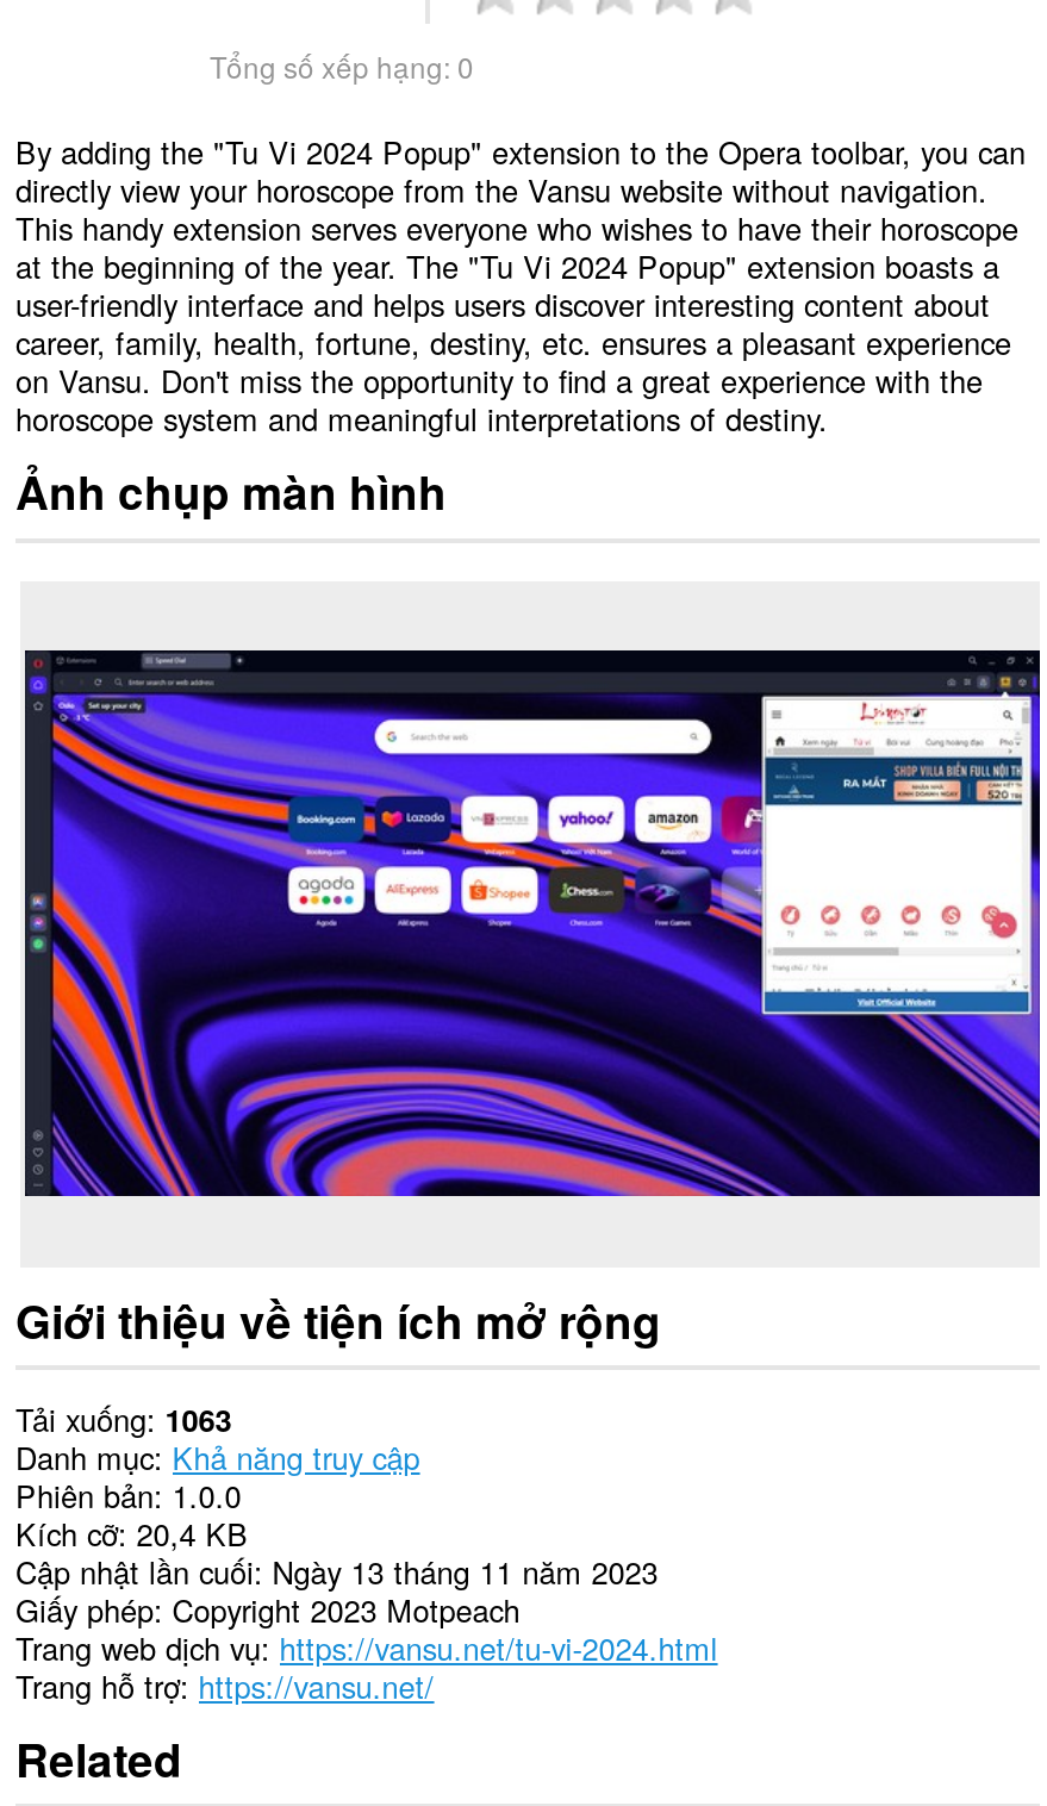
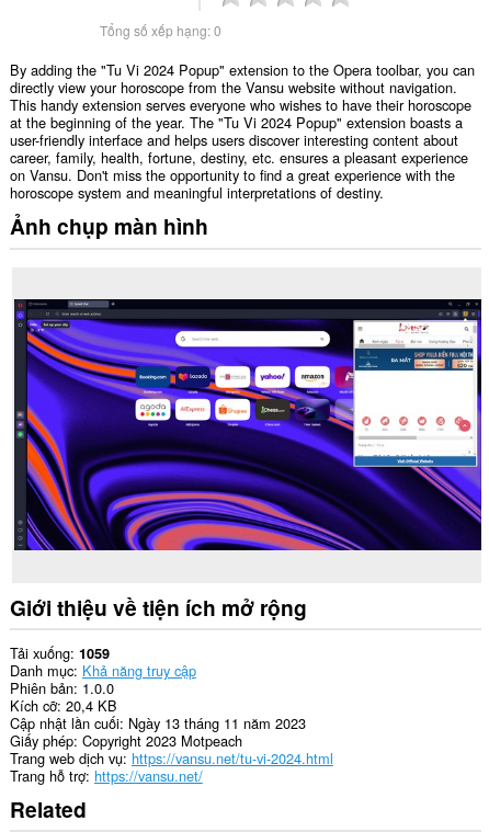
- Tải xuống 1063
+ Tải xuống 1059
